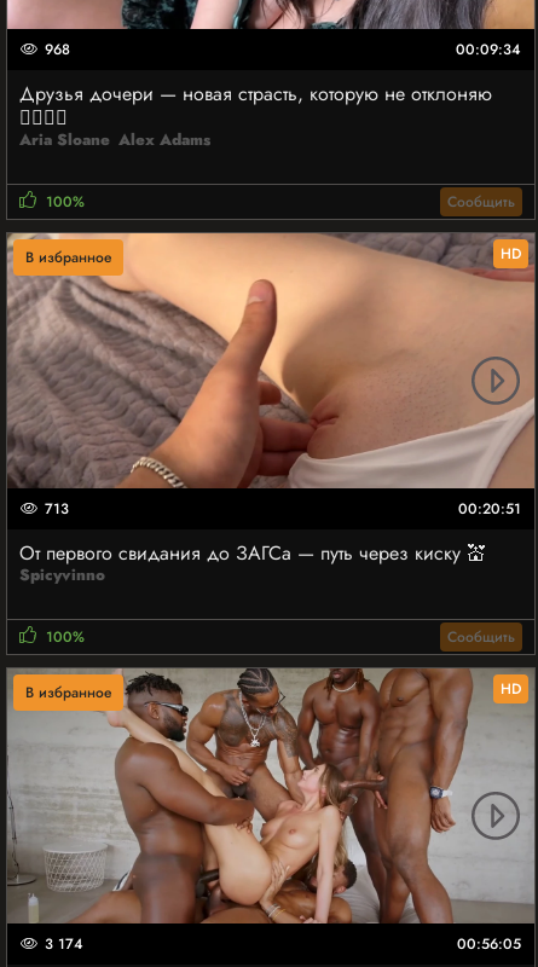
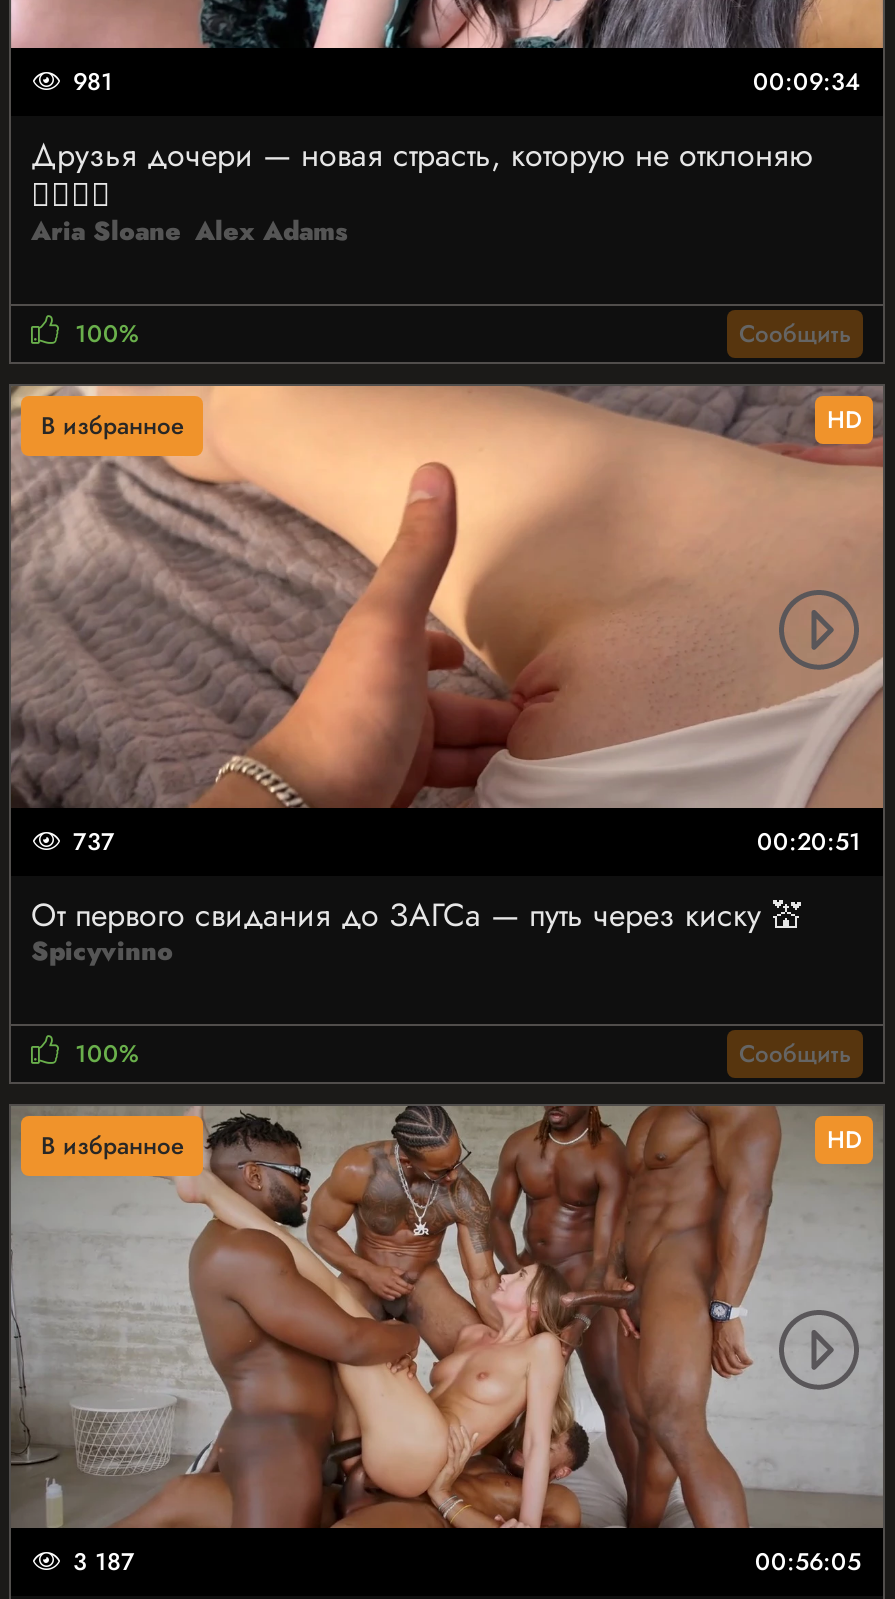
- 968
+ 981

- 713
+ 737

- 3 174
+ 3 187
